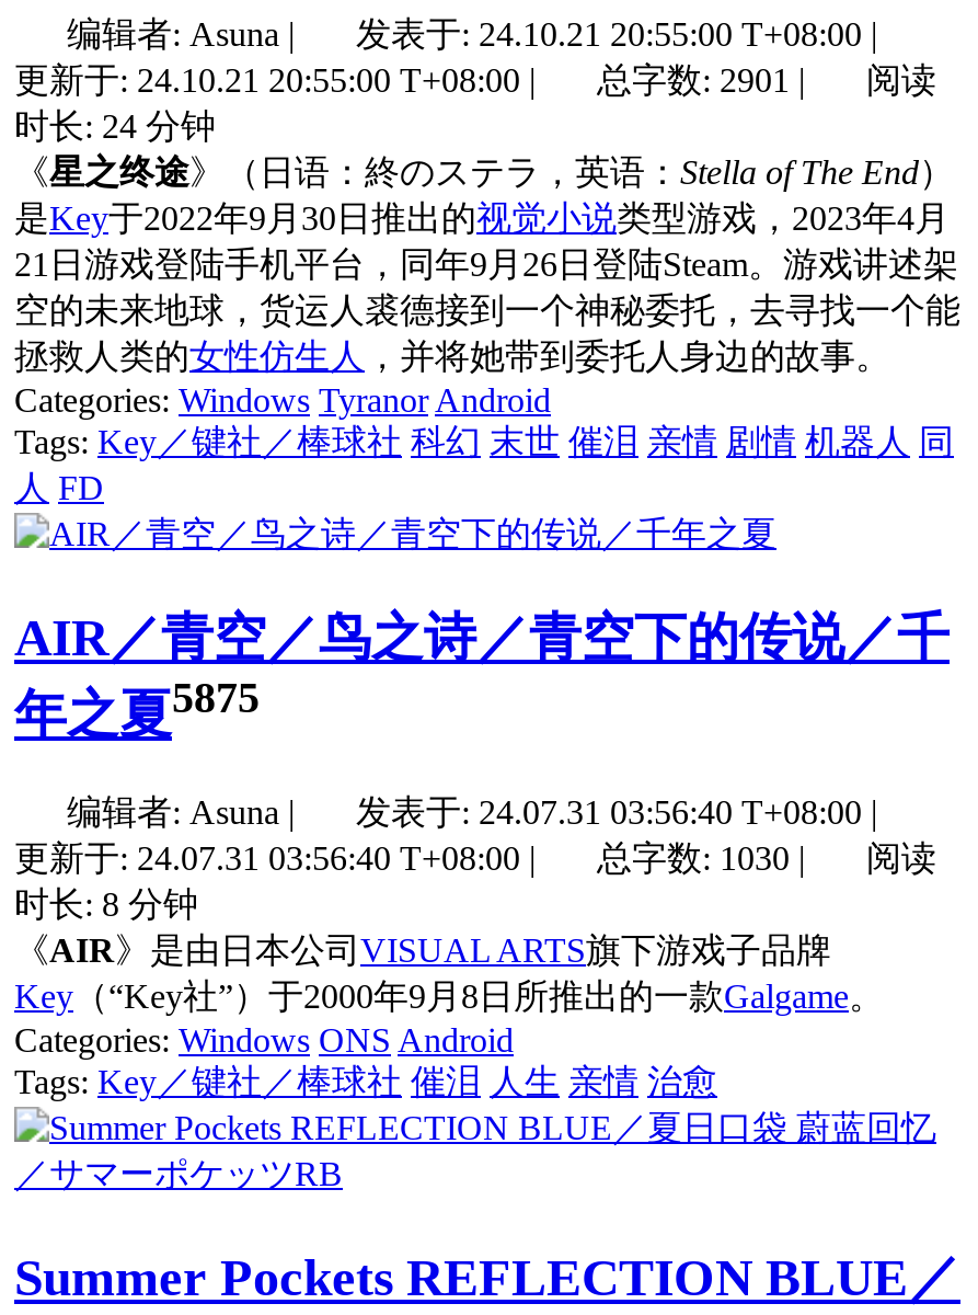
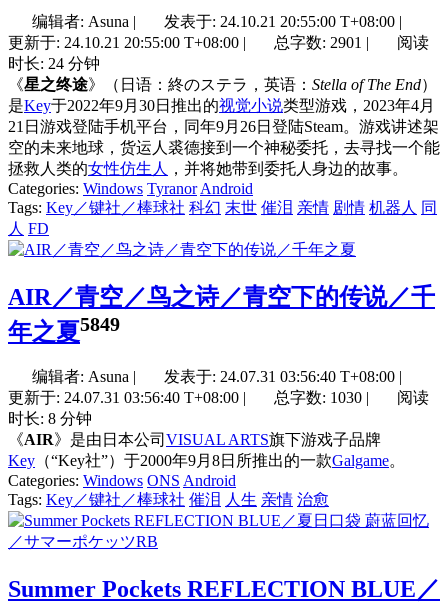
- 年之夏5875
+ 年之夏5849
